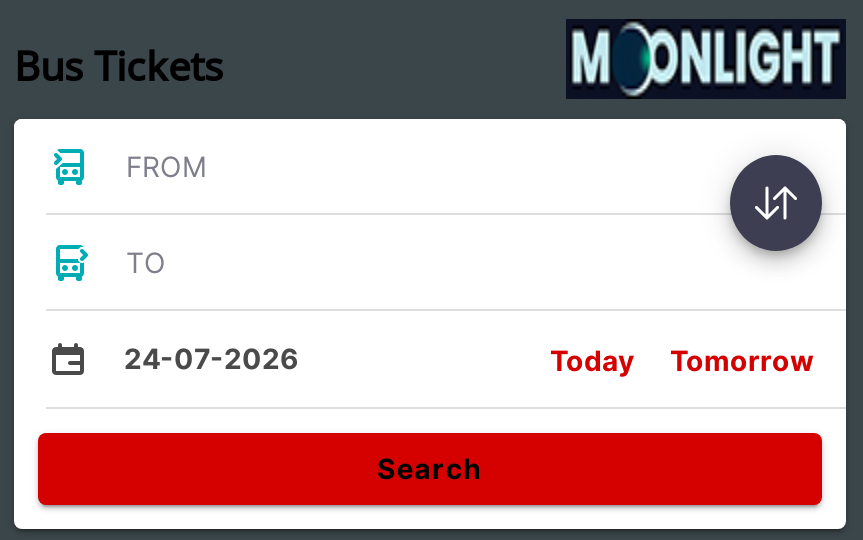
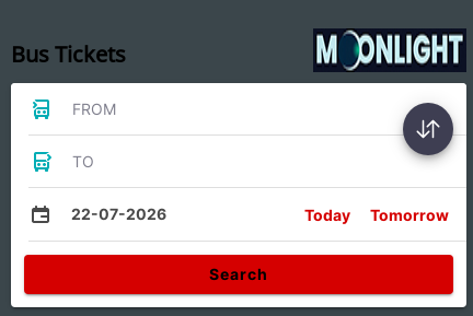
- 24-07-2026
+ 22-07-2026
